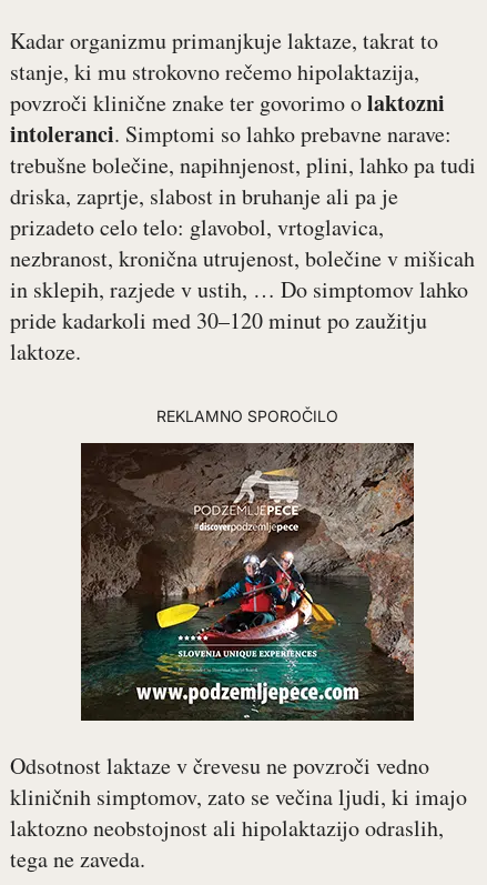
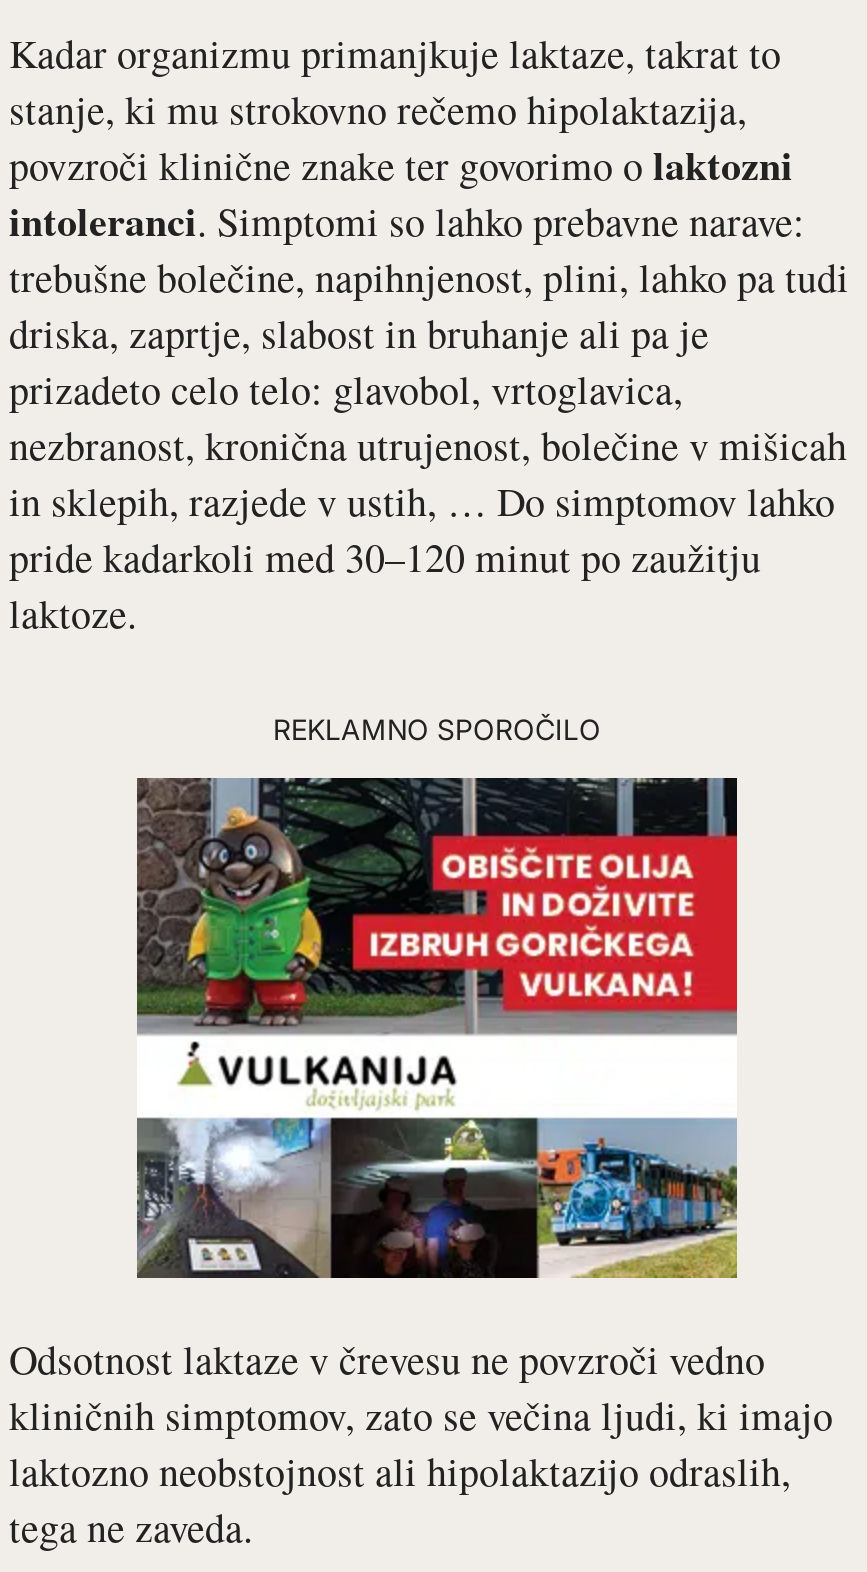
- [image]
+ [image]
